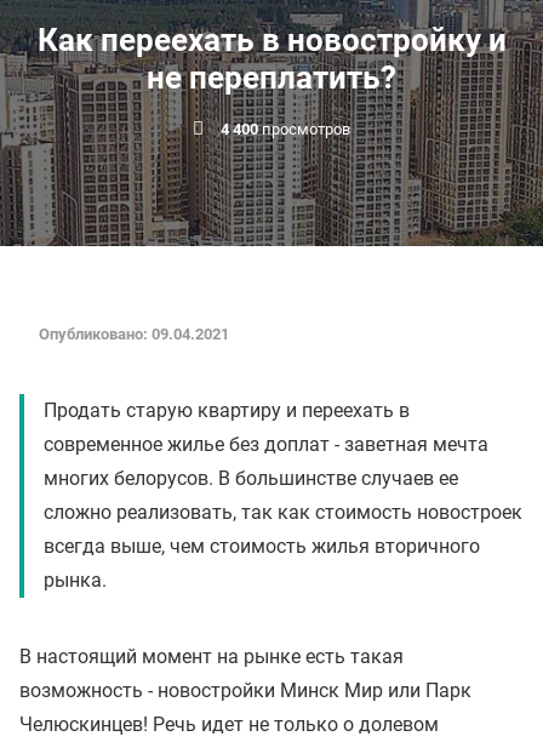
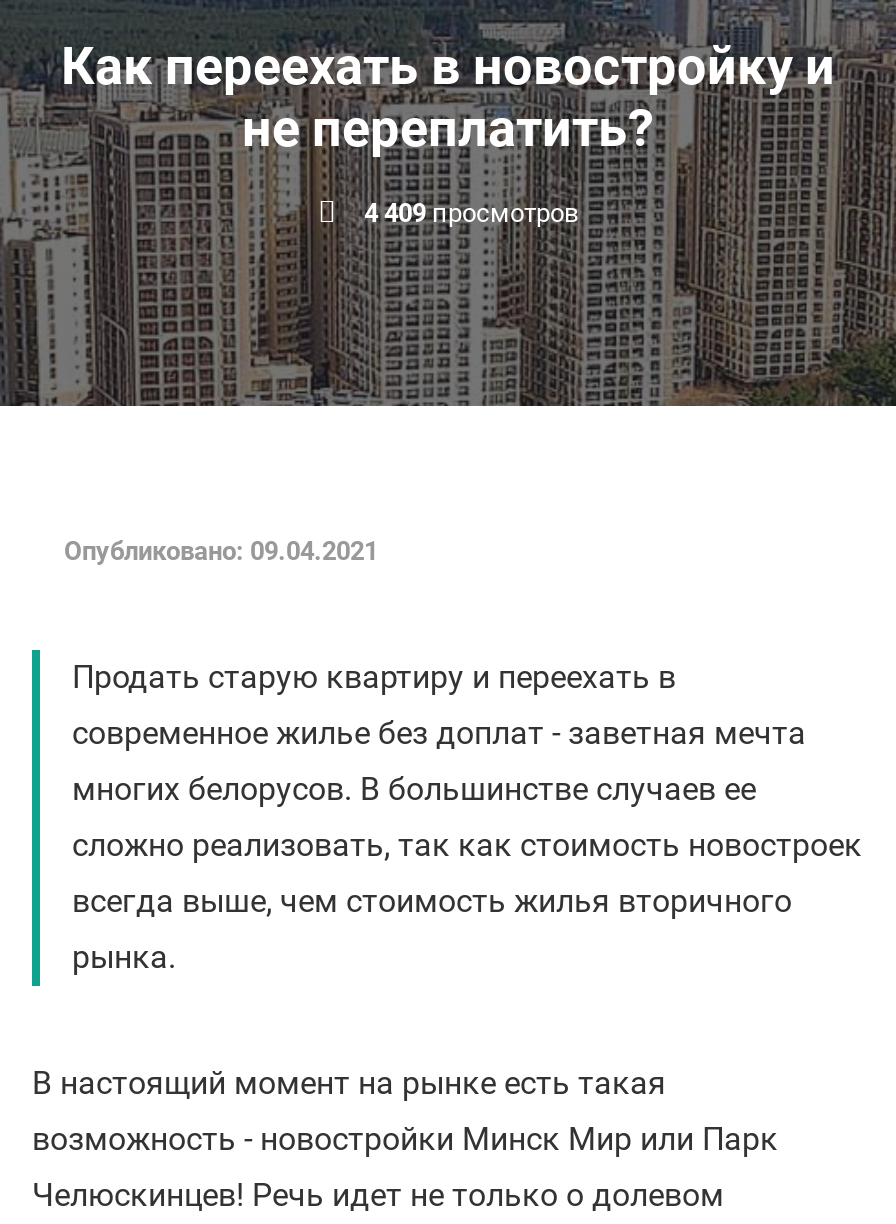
- 4 400 просмотров
+ 4 409 просмотров
